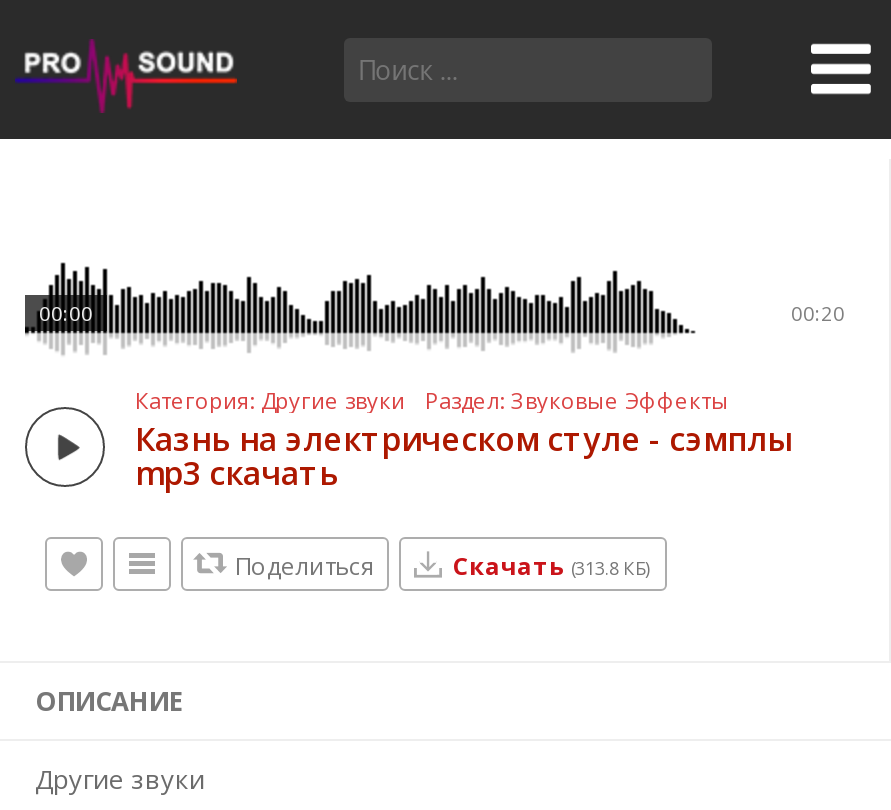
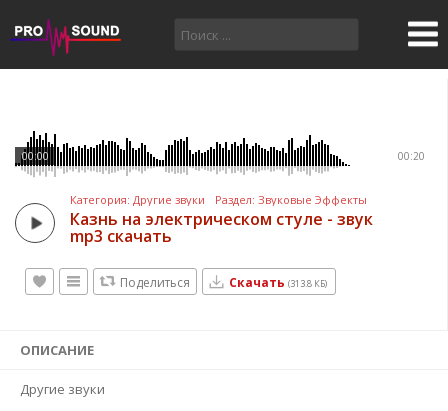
- Казнь на электрическом стуле - сэмплы
+ Казнь на электрическом стуле - звук
